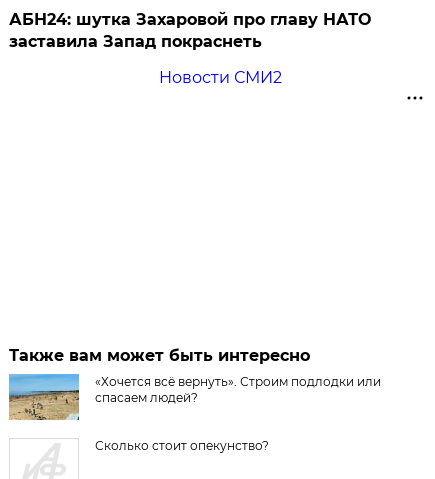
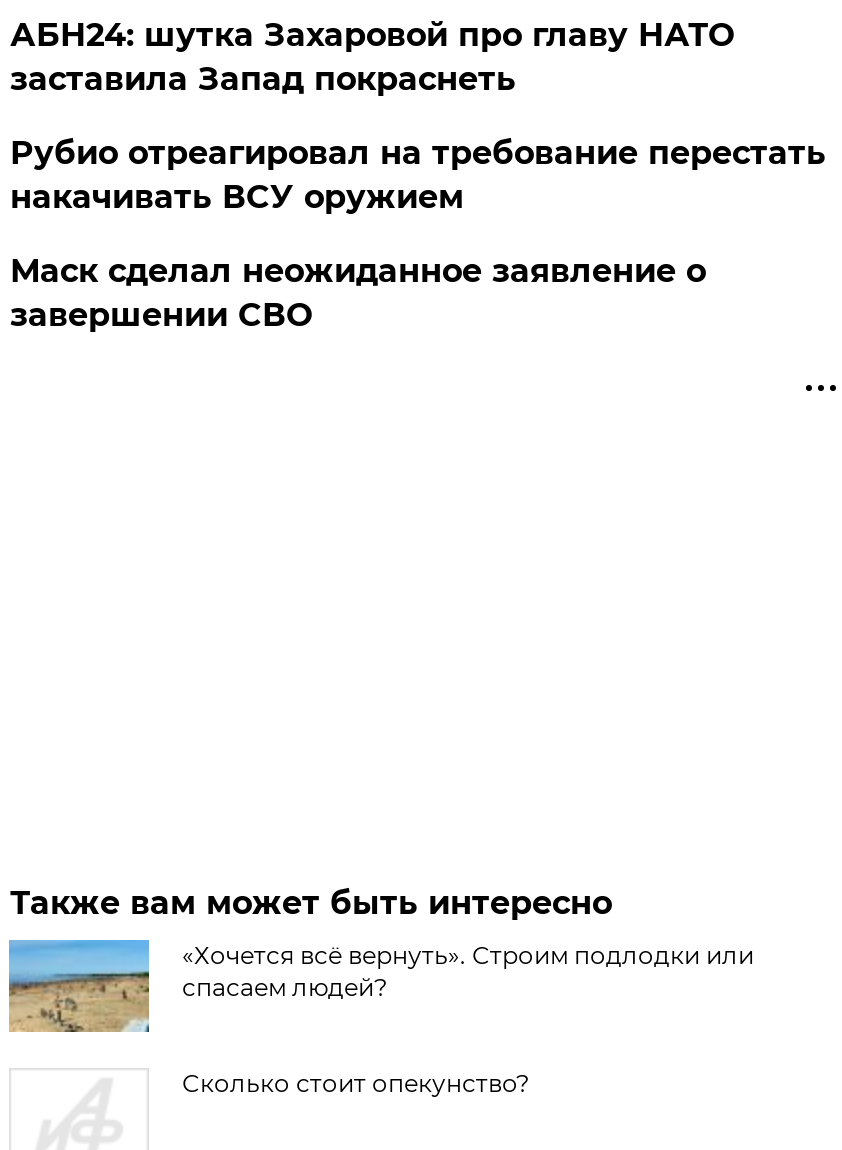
- Новости СМИ2
+ Рубио отреагировал на требование перестать
+ накачивать ВСУ оружием
+ Маск сделал неожиданное заявление о
+ завершении СВО
